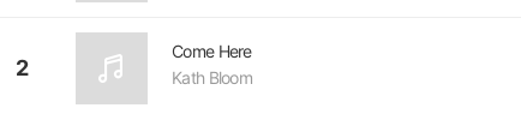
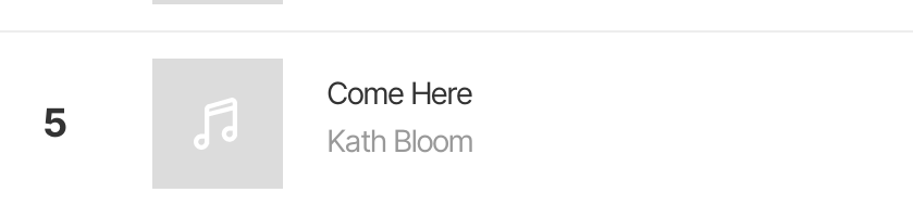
- 2
+ 5
